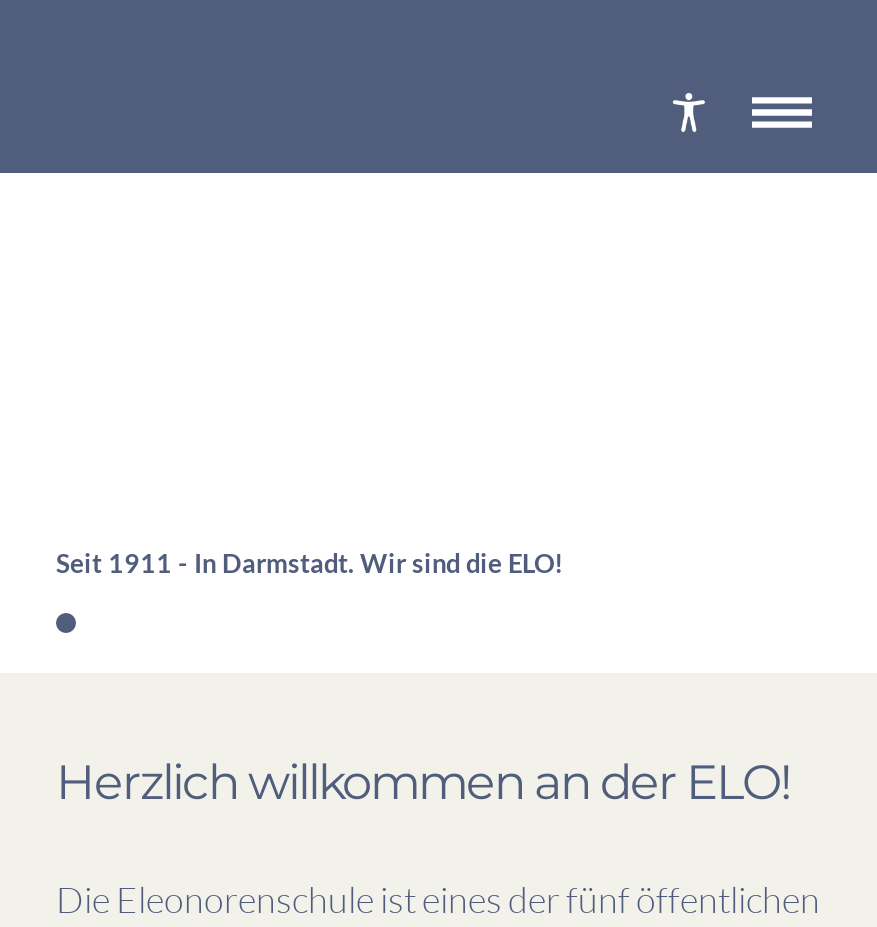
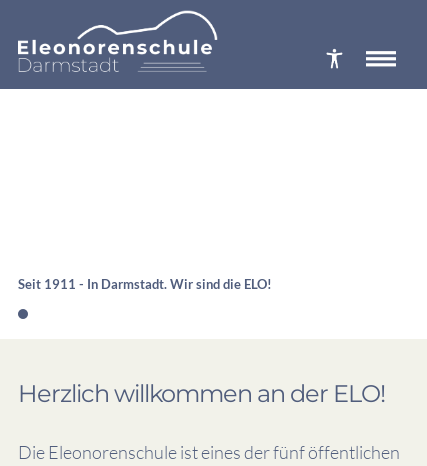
+ [image]
